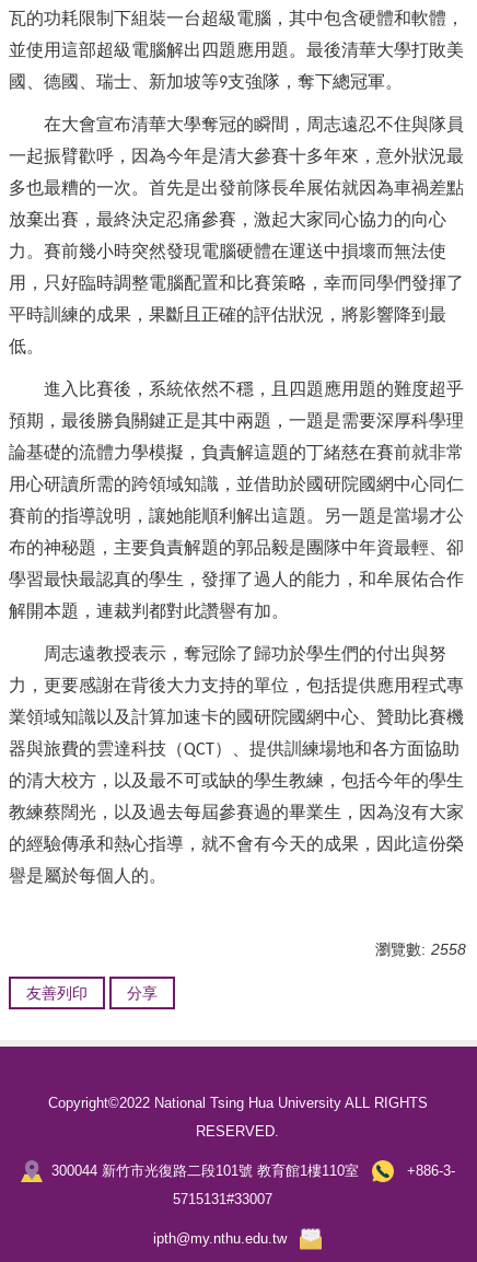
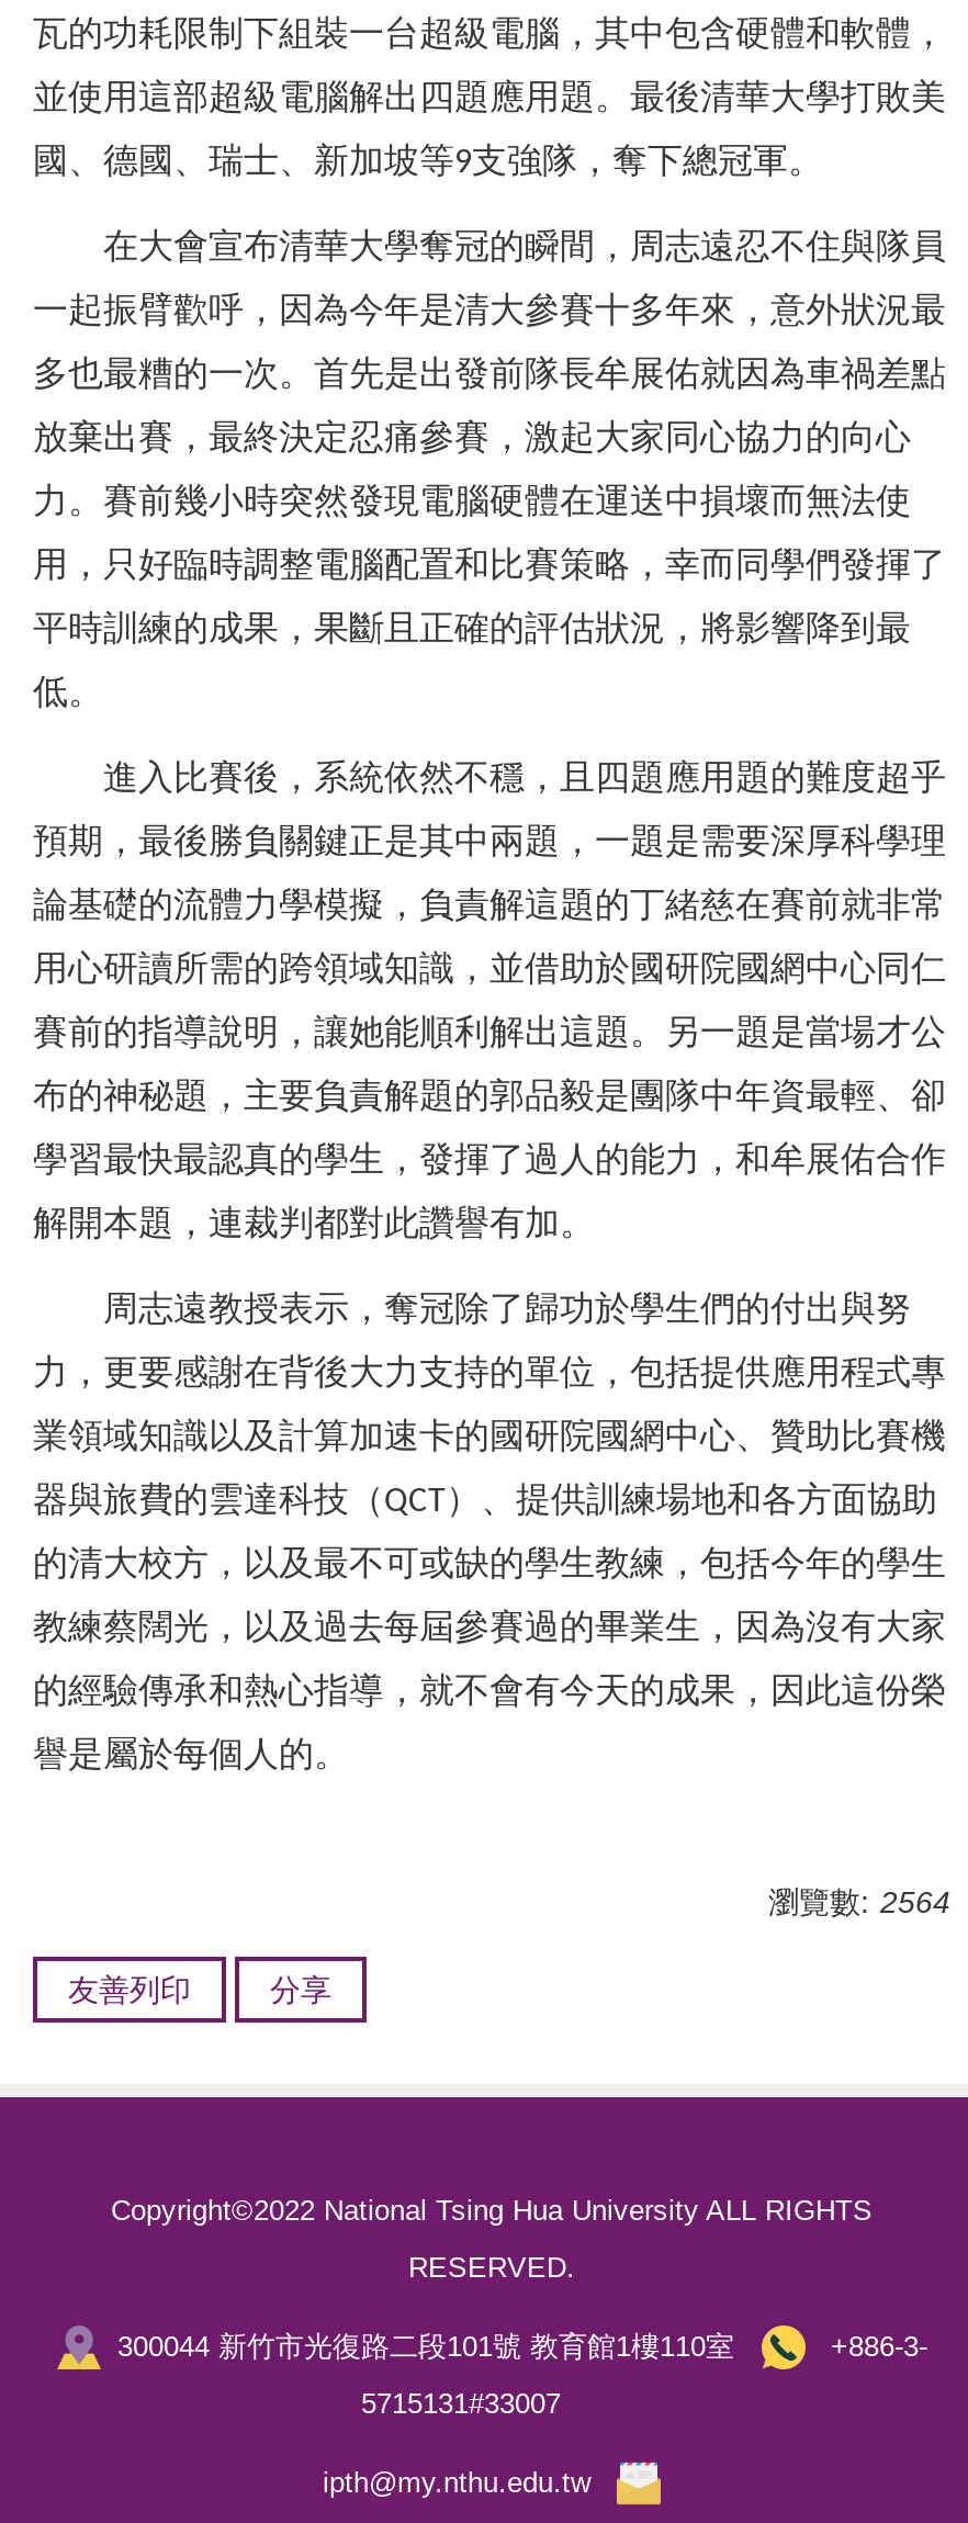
- 瀏覽數: 2558
+ 瀏覽數: 2564
